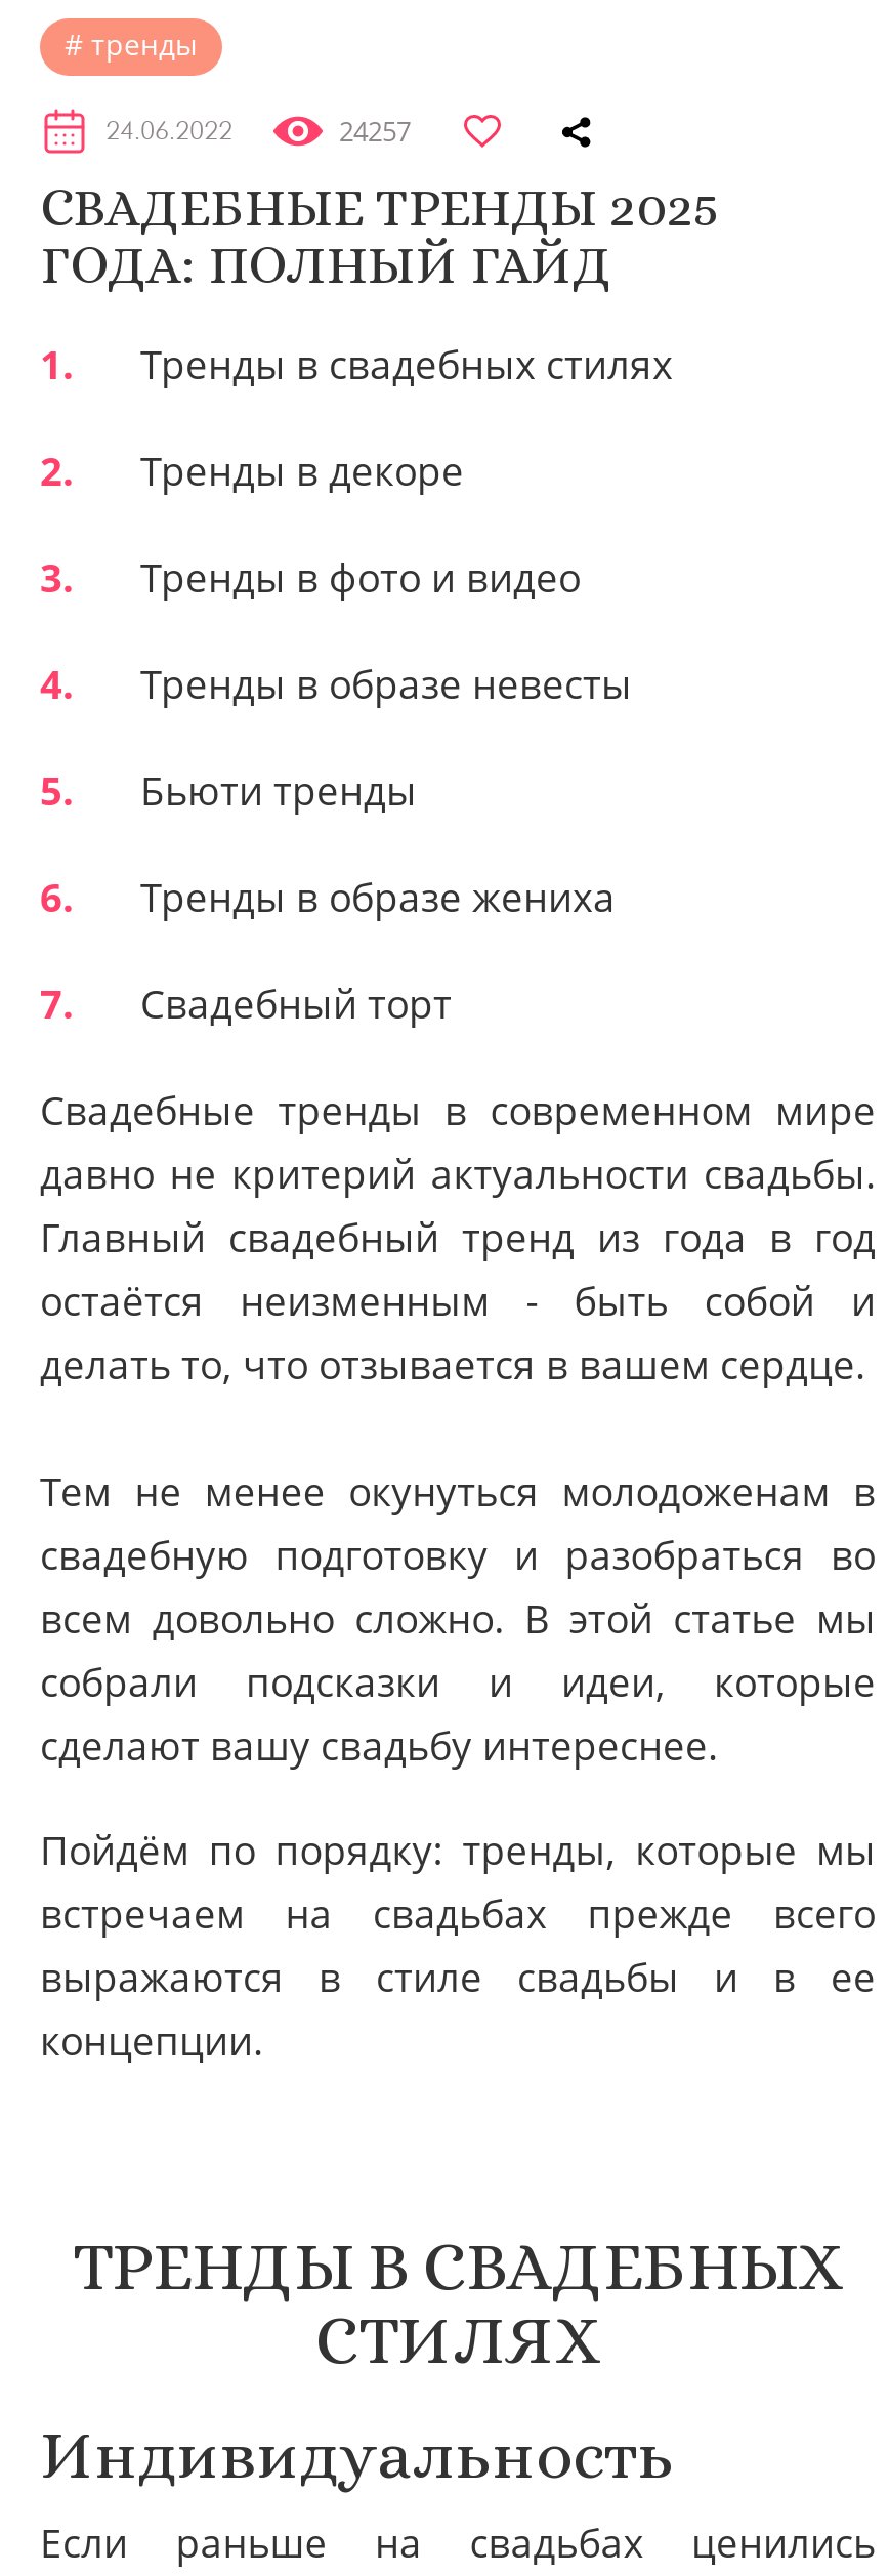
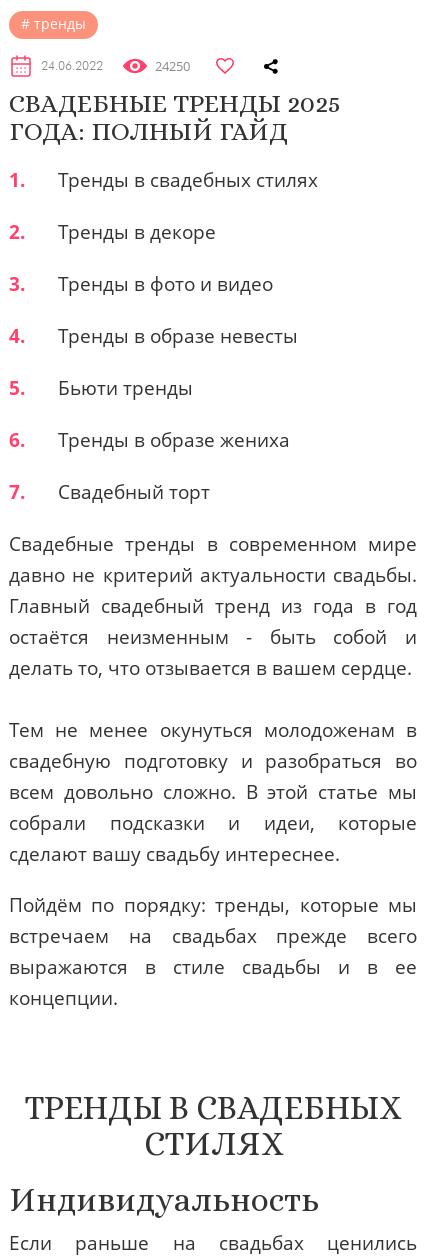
- 24257
+ 24250
